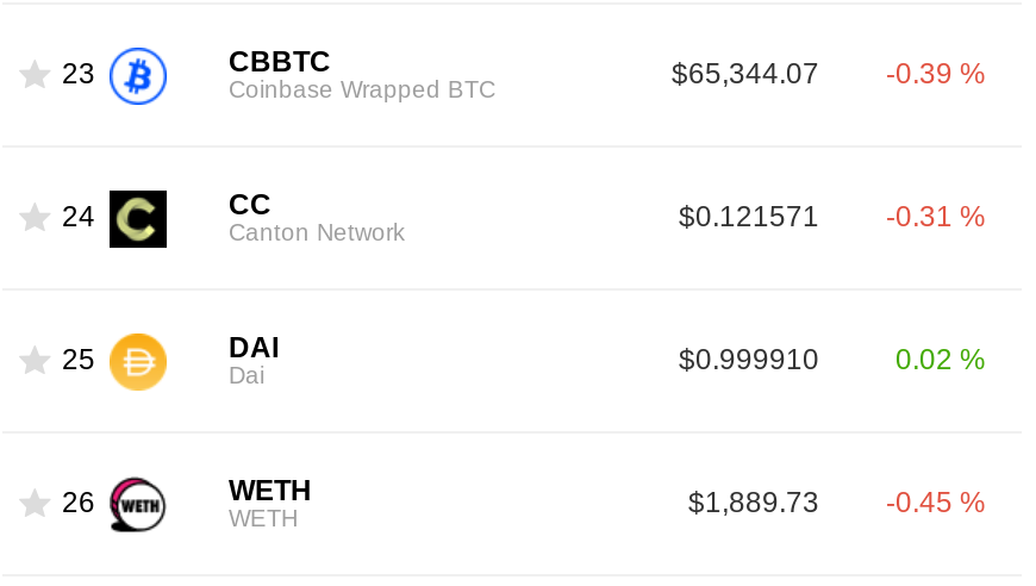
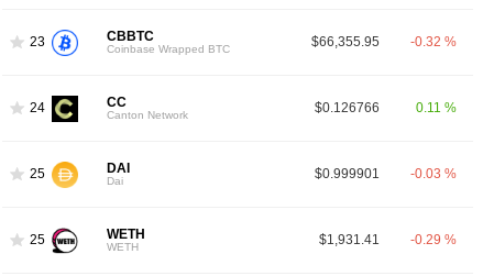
- $65,344.07
+ $66,355.95

- -0.39 %
+ -0.32 %

- $0.121571
+ $0.126766

- -0.31 %
+ 0.11 %

- $0.999910
+ $0.999901

- 0.02 %
+ -0.03 %

- 26
+ 25

- $1,889.73
+ $1,931.41

- -0.45 %
+ -0.29 %
